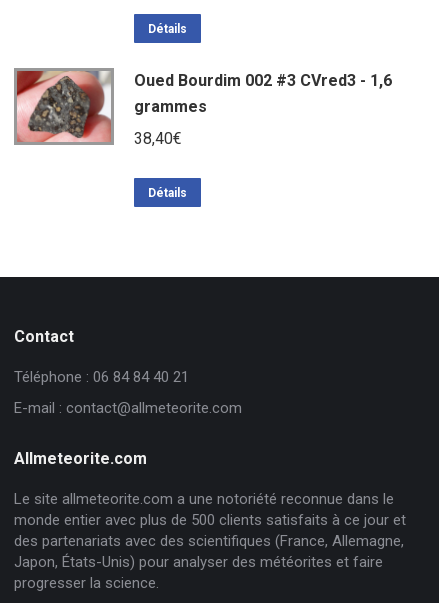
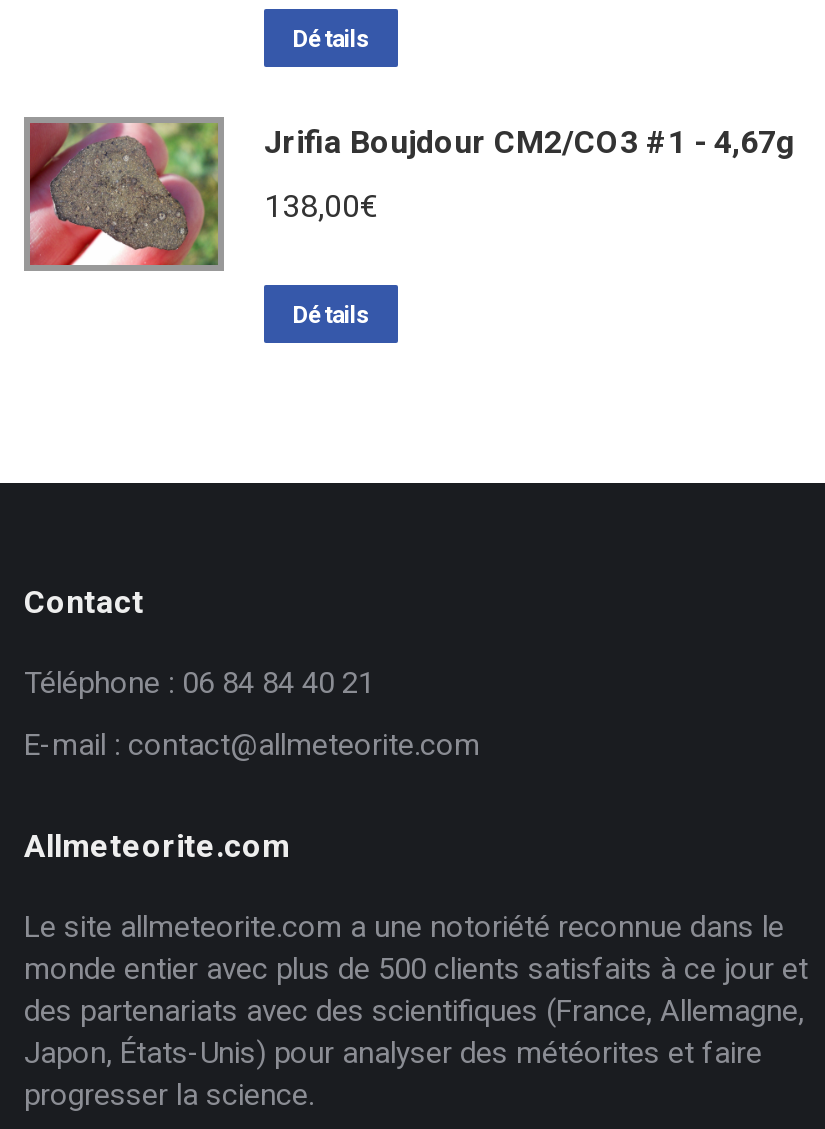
- [image]
- Oued Bourdim 002 #3 CVred3 - 1,6
- grammes
+ [image]
+ Jrifia Boujdour CM2/CO3 #1 - 4,67g

- 38,40€
+ 138,00€
